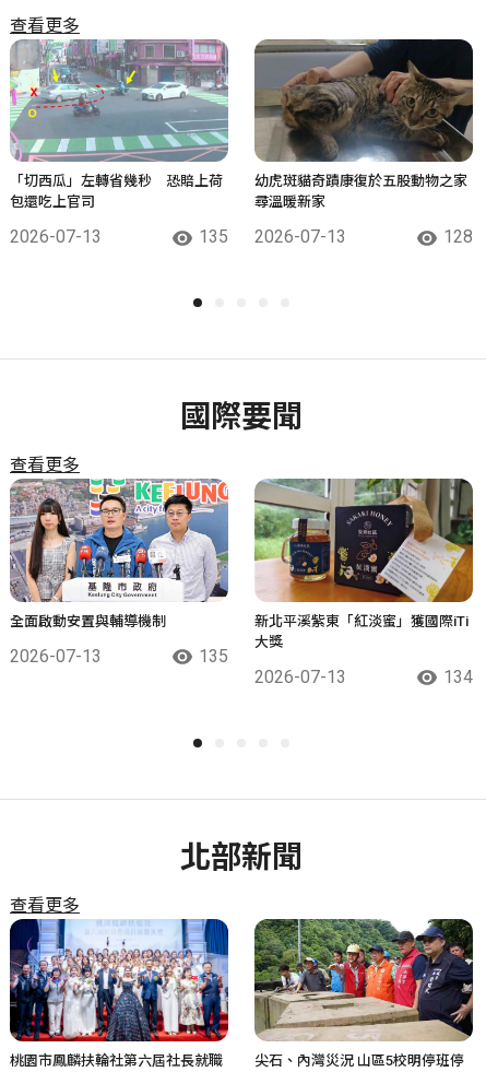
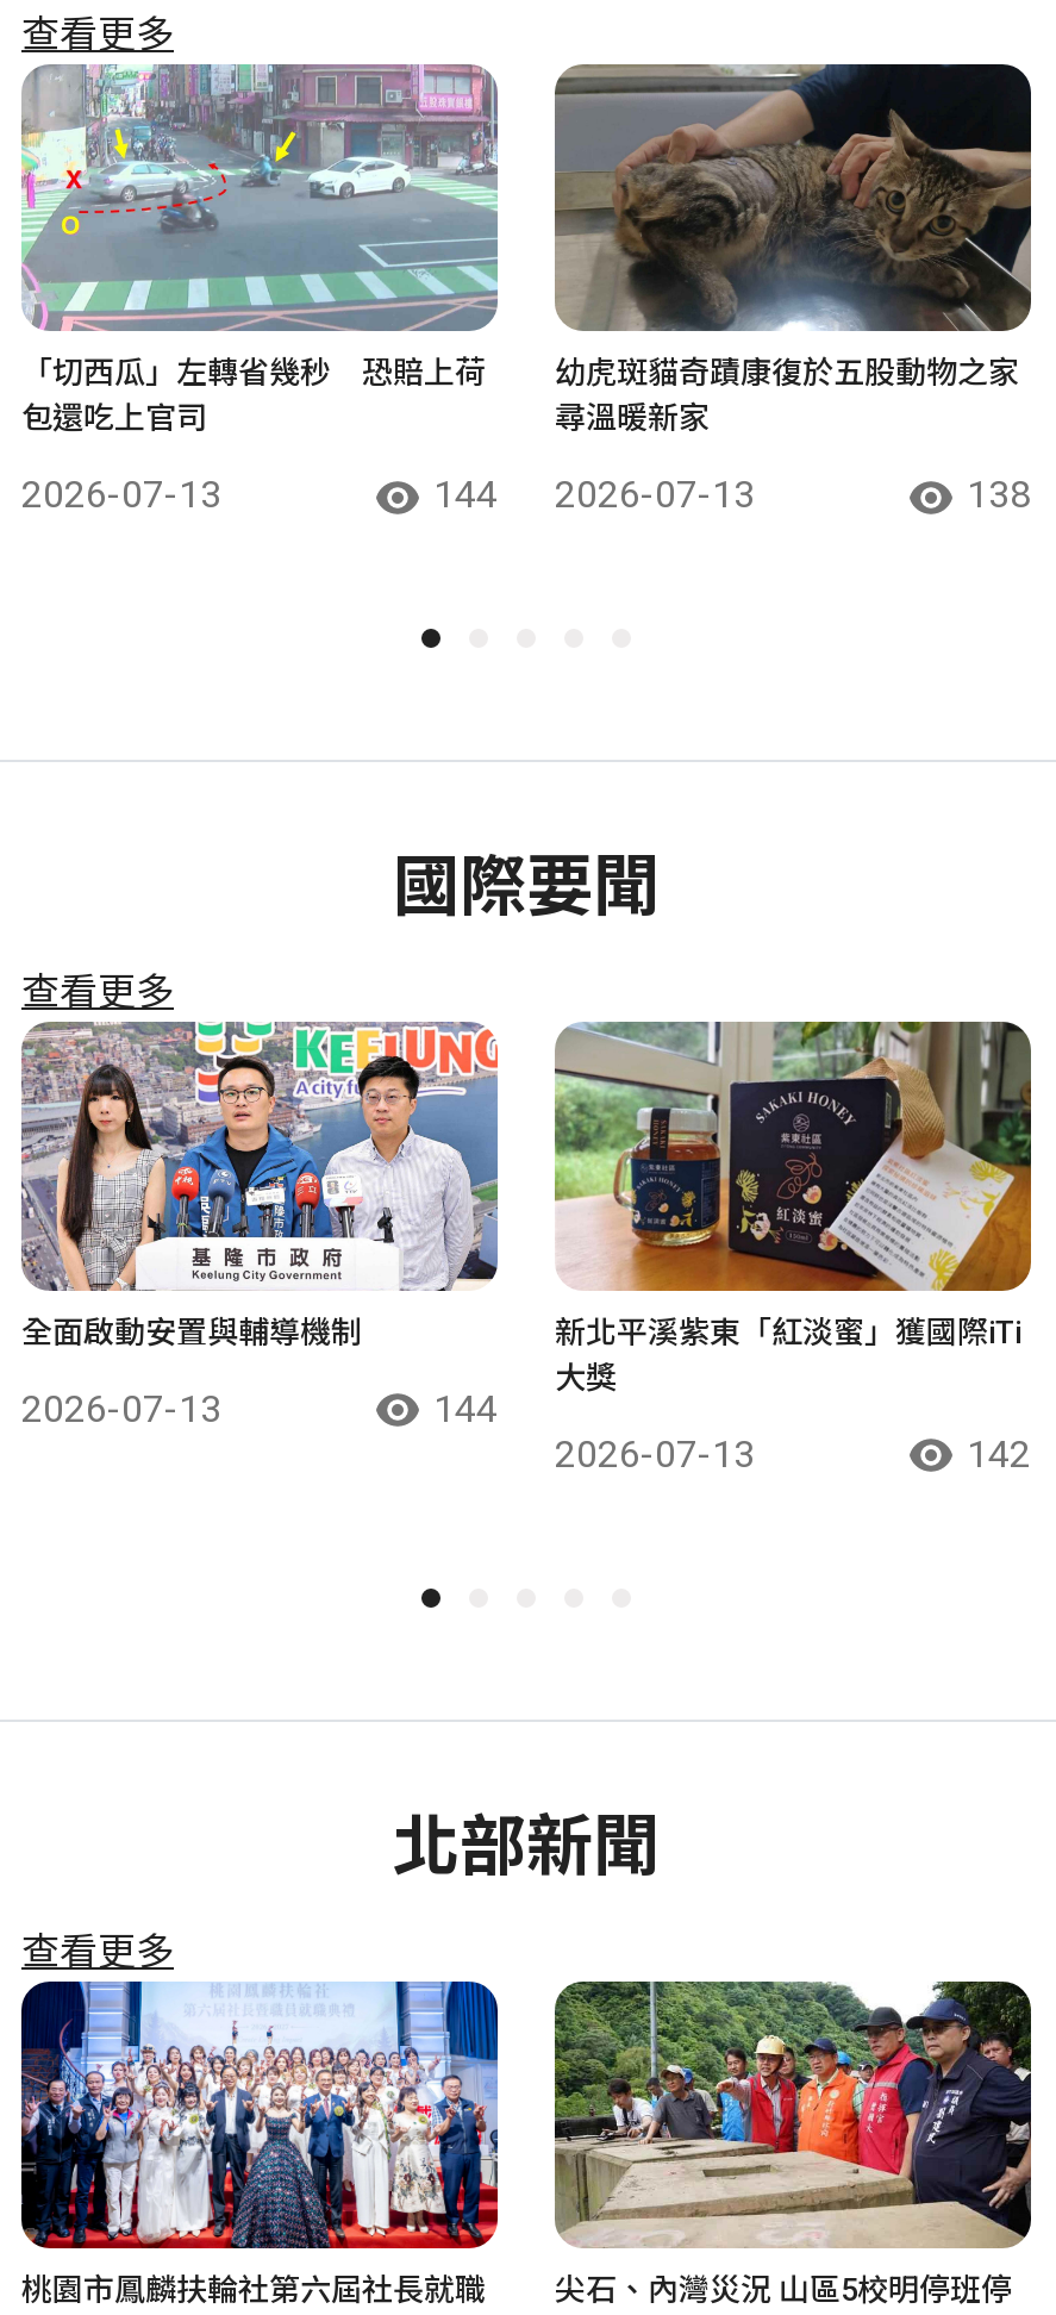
- 135 2026-07-13
+ 144 2026-07-13

- 128
+ 138

- 135
+ 144

- 134
+ 142
